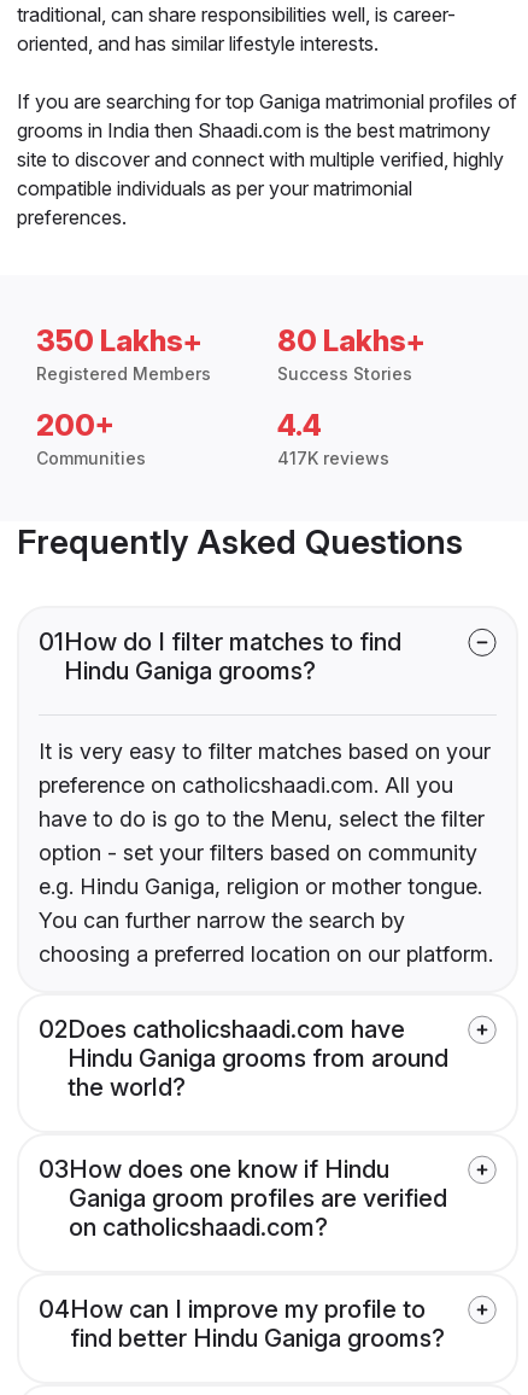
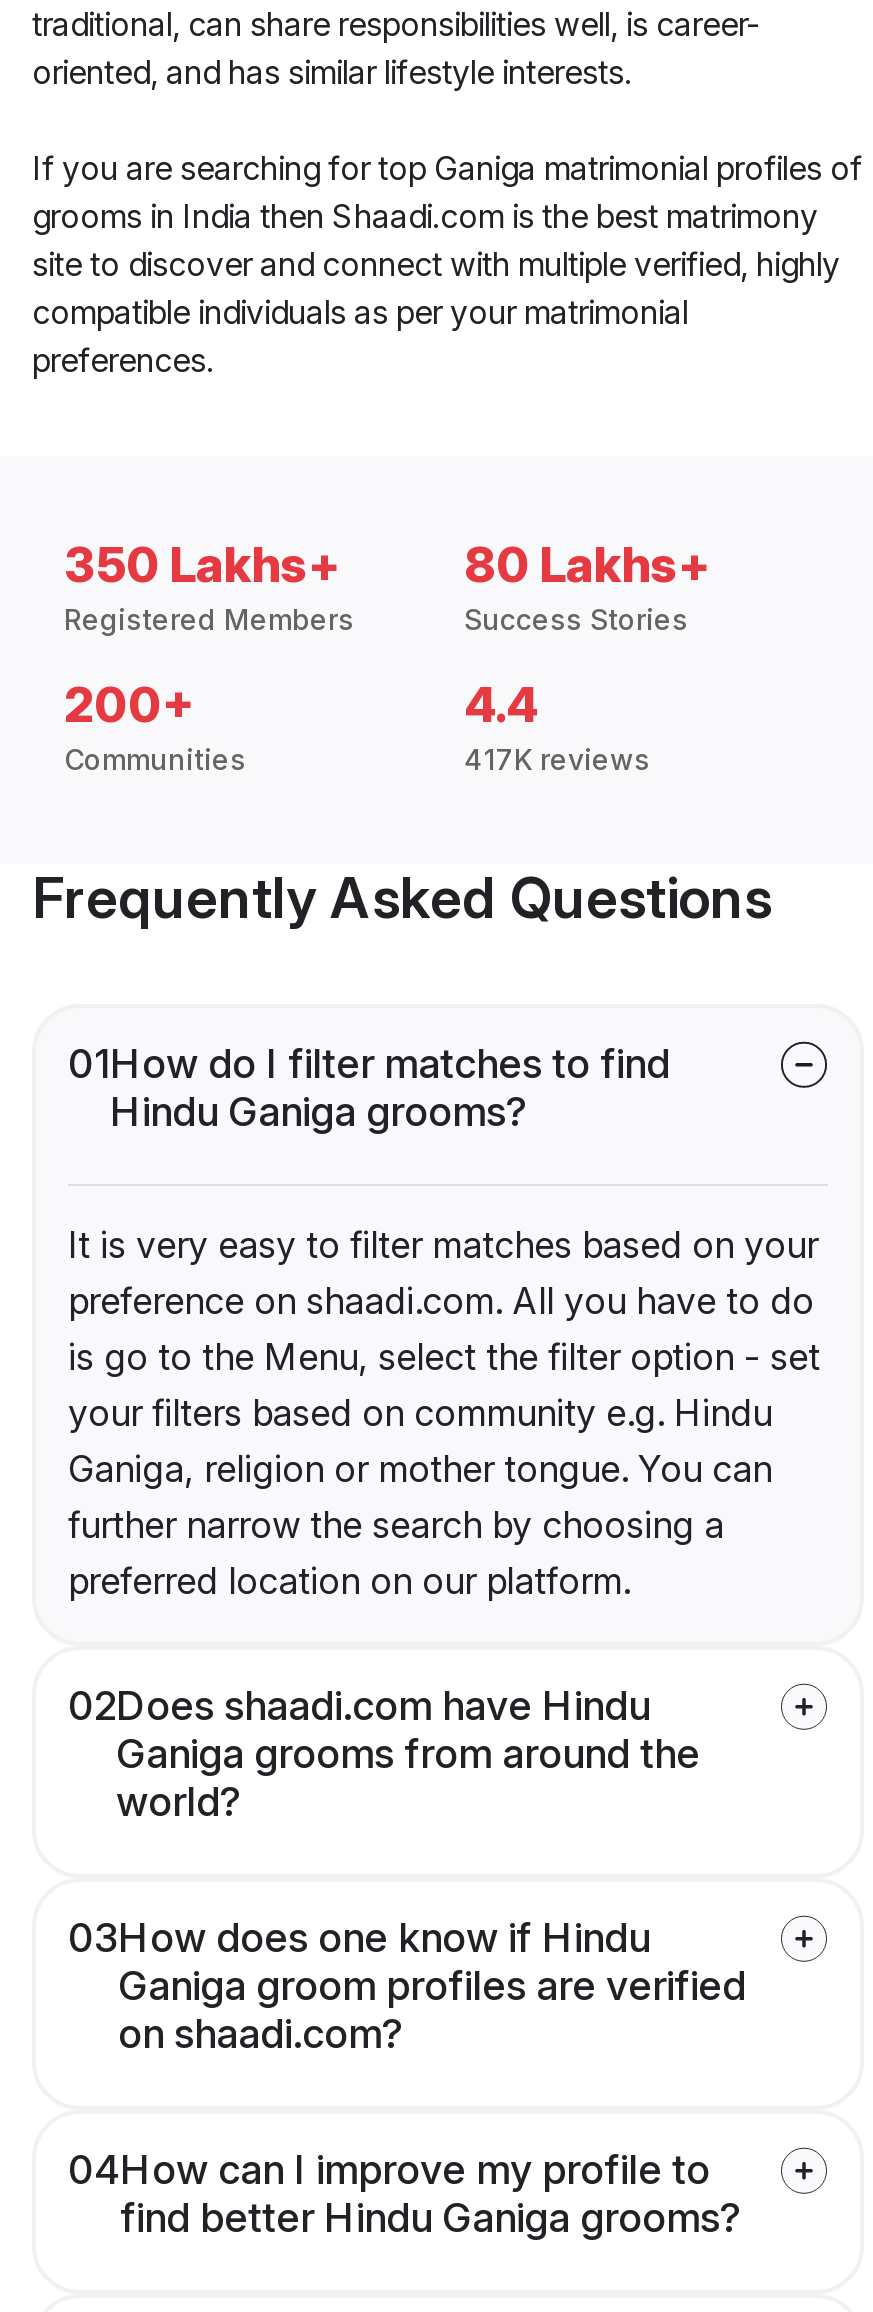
- preference on catholicshaadi.com. All you
- have to do is go to the Menu, select the filter
- option - set your filters based on community
- e.g. Hindu Ganiga, religion or mother tongue.
- You can further narrow the search by
- choosing a preferred location on our platform.
+ preference on shaadi.com. All you have to do
+ is go to the Menu, select the filter option - set
+ your filters based on community e.g. Hindu
+ Ganiga, religion or mother tongue. You can
+ further narrow the search by choosing a
+ preferred location on our platform.

- 02Does catholicshaadi.com have
- Hindu Ganiga grooms from around
- the world?
+ 02Does shaadi.com have Hindu
+ Ganiga grooms from around the
+ world?

- on catholicshaadi.com?
+ on shaadi.com?
